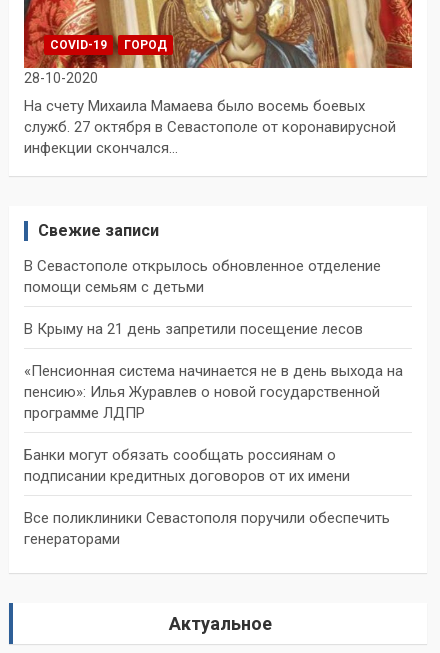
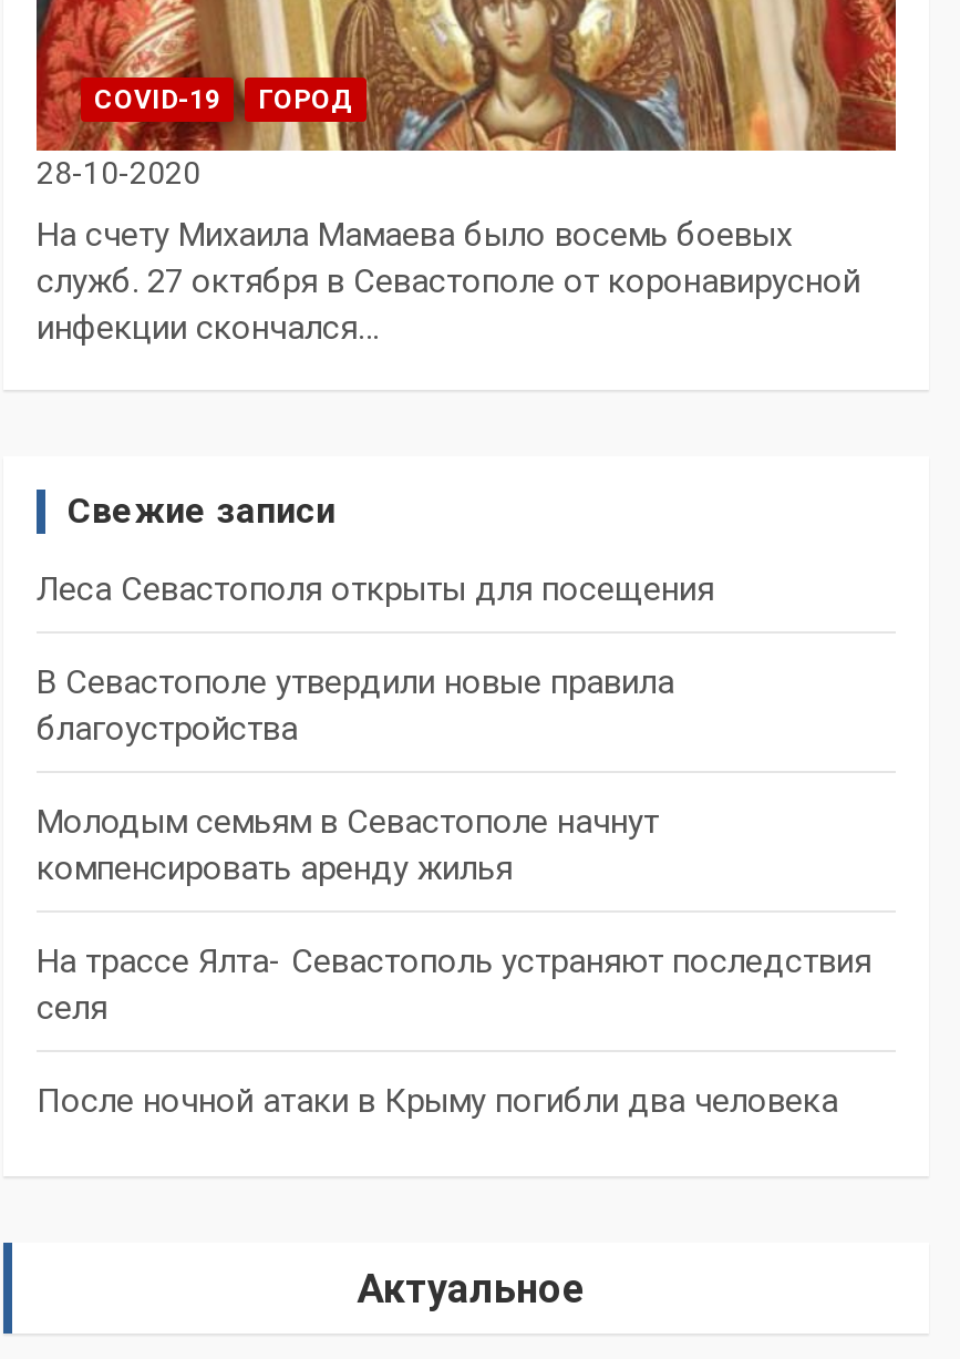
- В Севастополе открылось обновленное отделение
- помощи семьям с детьми
+ Леса Севастополя открыты для посещения

- В Крыму на 21 день запретили посещение лесов
+ В Севастополе утвердили новые правила
+ благоустройства

- «Пенсионная система начинается не в день выхода на
- пенсию»: Илья Журавлев о новой государственной
- программе ЛДПР
+ Молодым семьям в Севастополе начнут
+ компенсировать аренду жилья

- Банки могут обязать сообщать россиянам о
- подписании кредитных договоров от их имени
+ На трассе Ялта- Севастополь устраняют последствия
+ селя

- Все поликлиники Севастополя поручили обеспечить
- генераторами
+ После ночной атаки в Крыму погибли два человека
